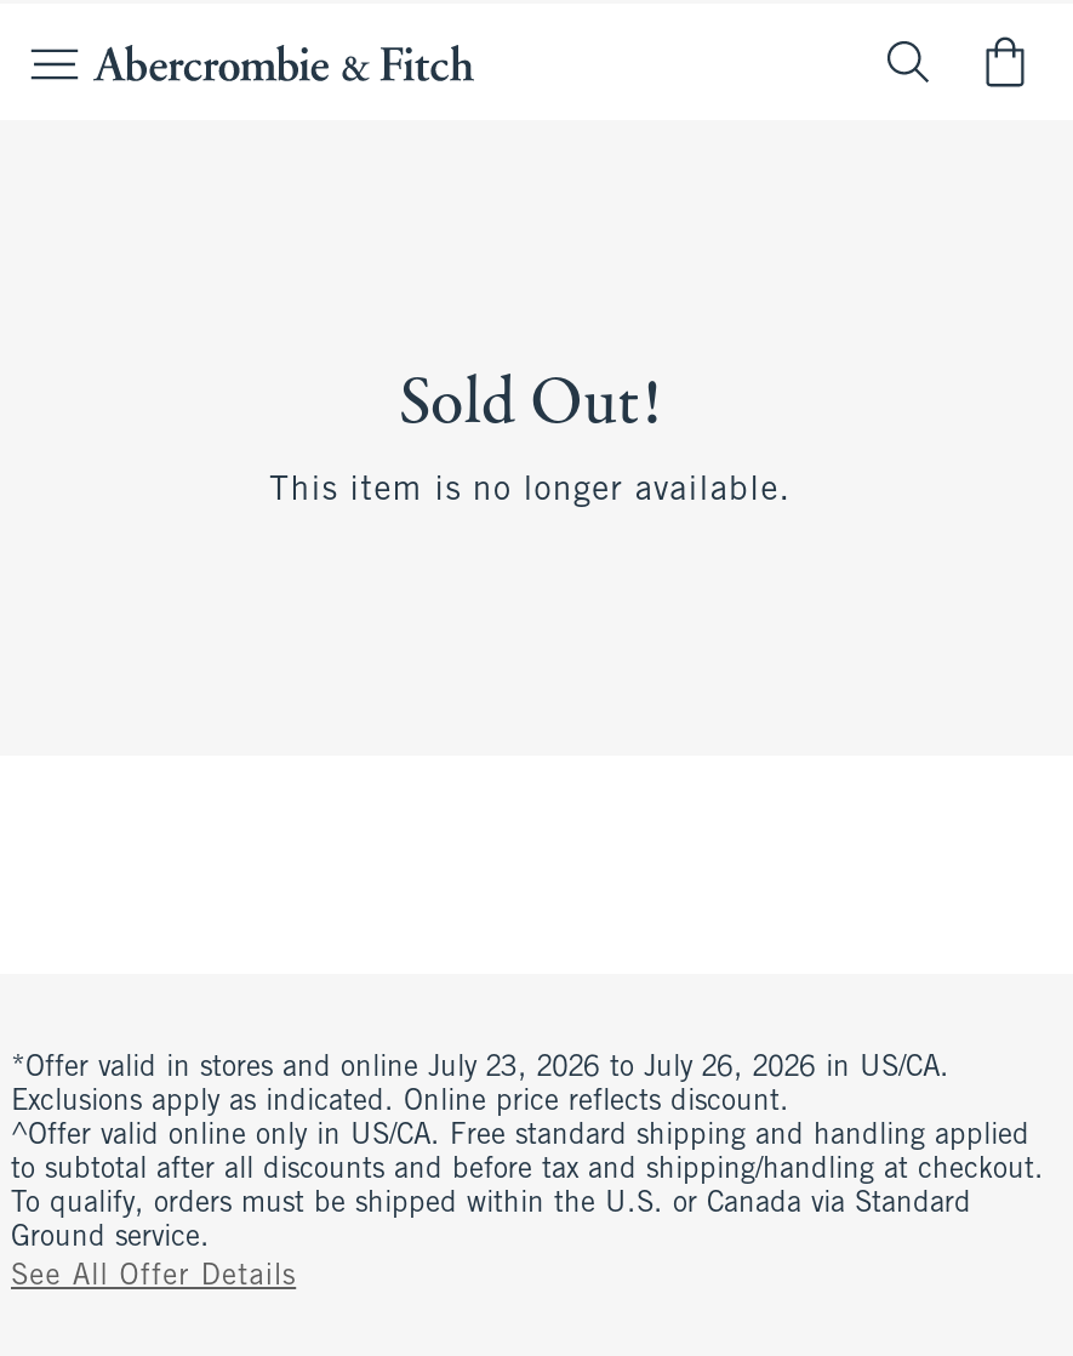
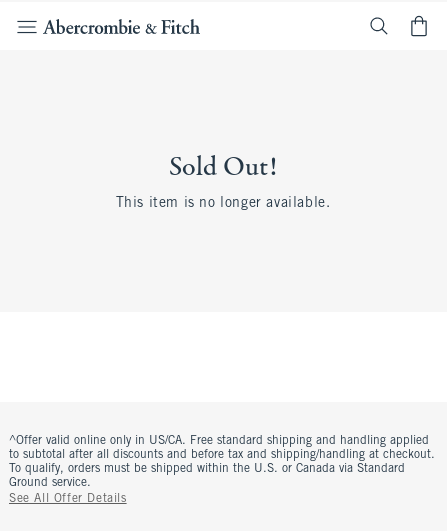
- *Offer valid in stores and online July 23, 2026 to July 26, 2026 in US/CA.
- Exclusions apply as indicated. Online price reflects discount.
